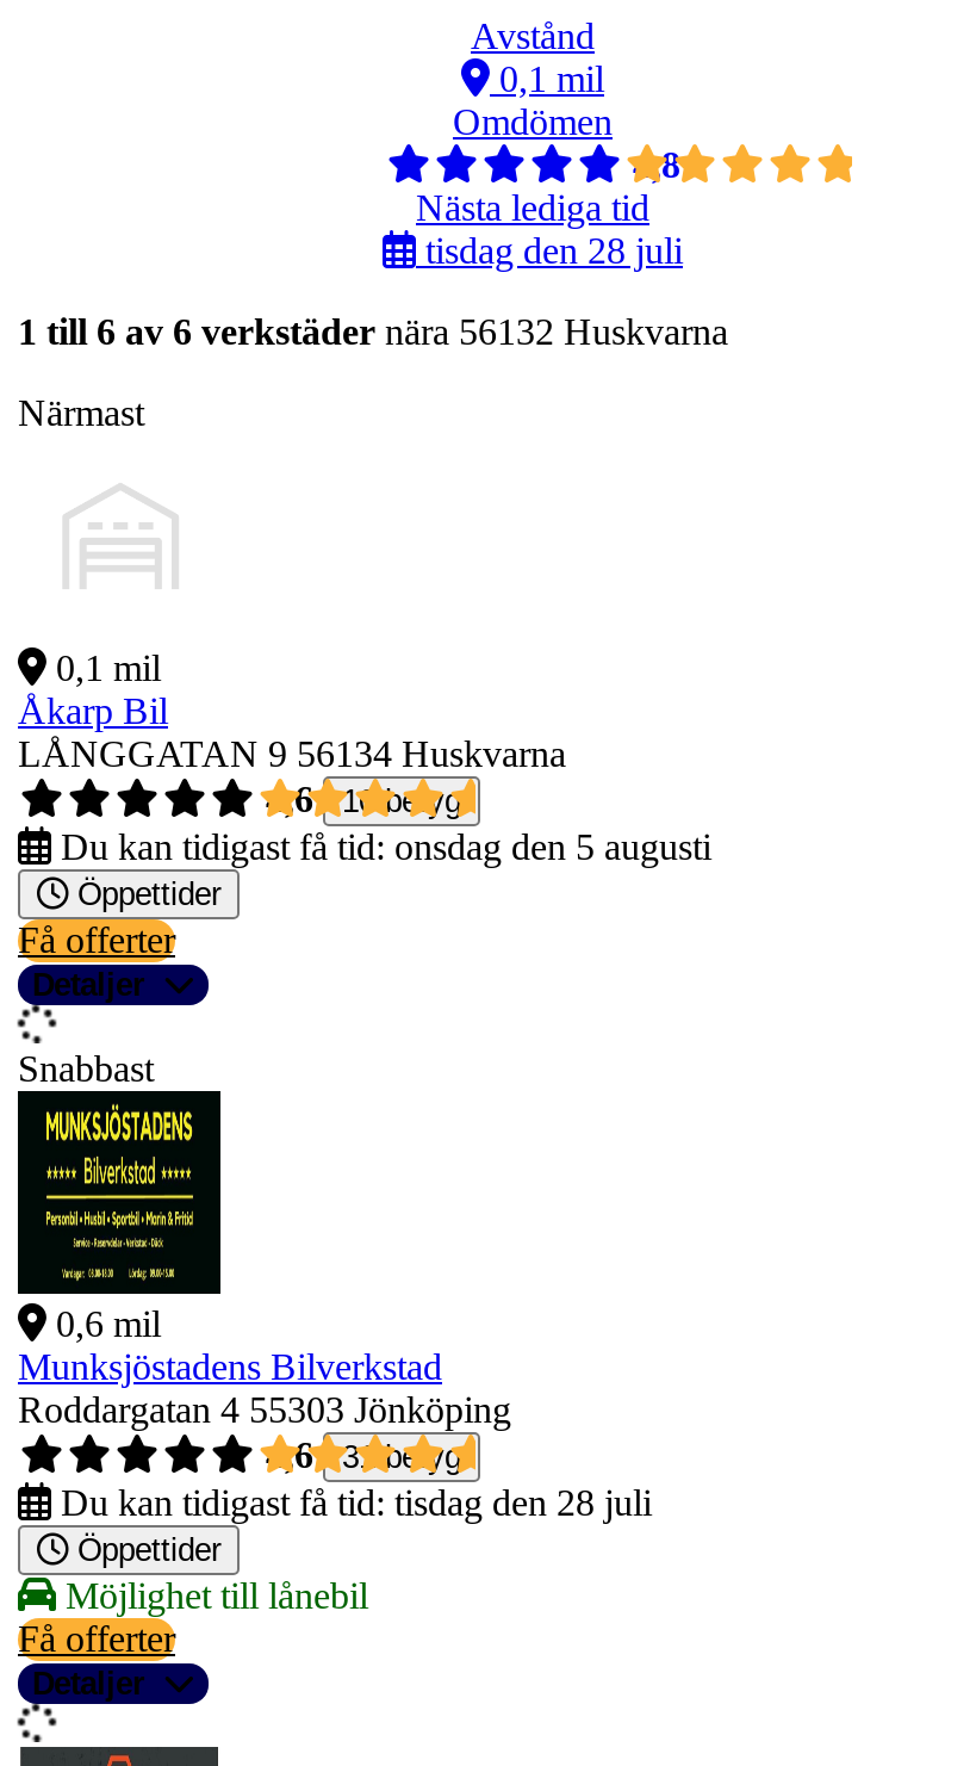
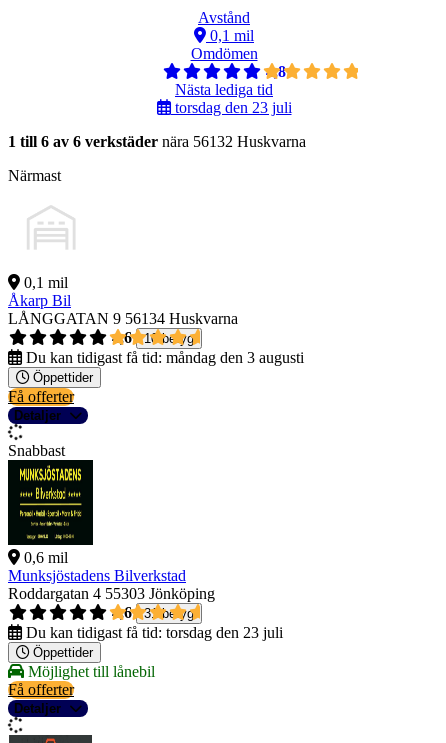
- tisdag den 28 juli
+ torsdag den 23 juli

- Du kan tidigast få tid: onsdag den 5 augusti
+ Du kan tidigast få tid: måndag den 3 augusti

- Du kan tidigast få tid: tisdag den 28 juli
+ Du kan tidigast få tid: torsdag den 23 juli
